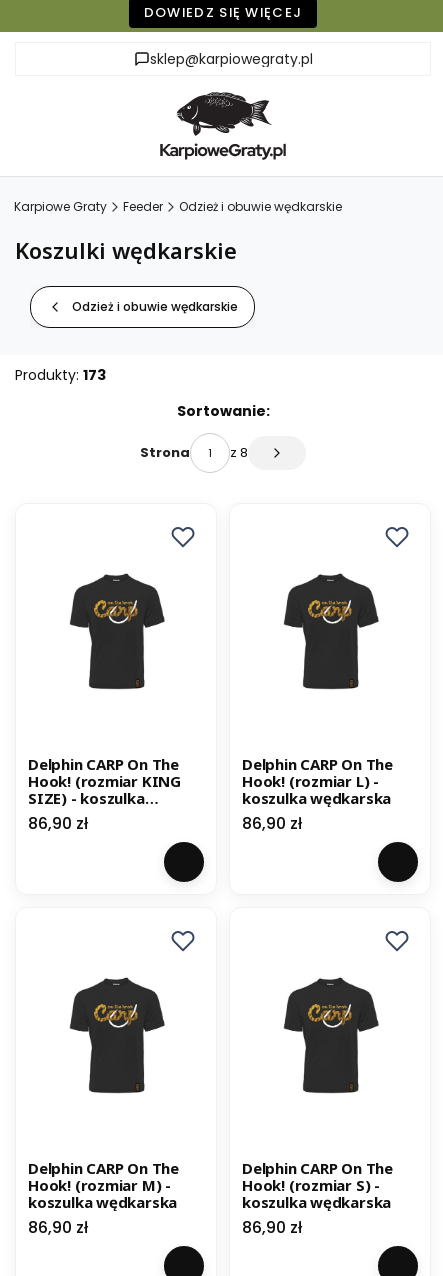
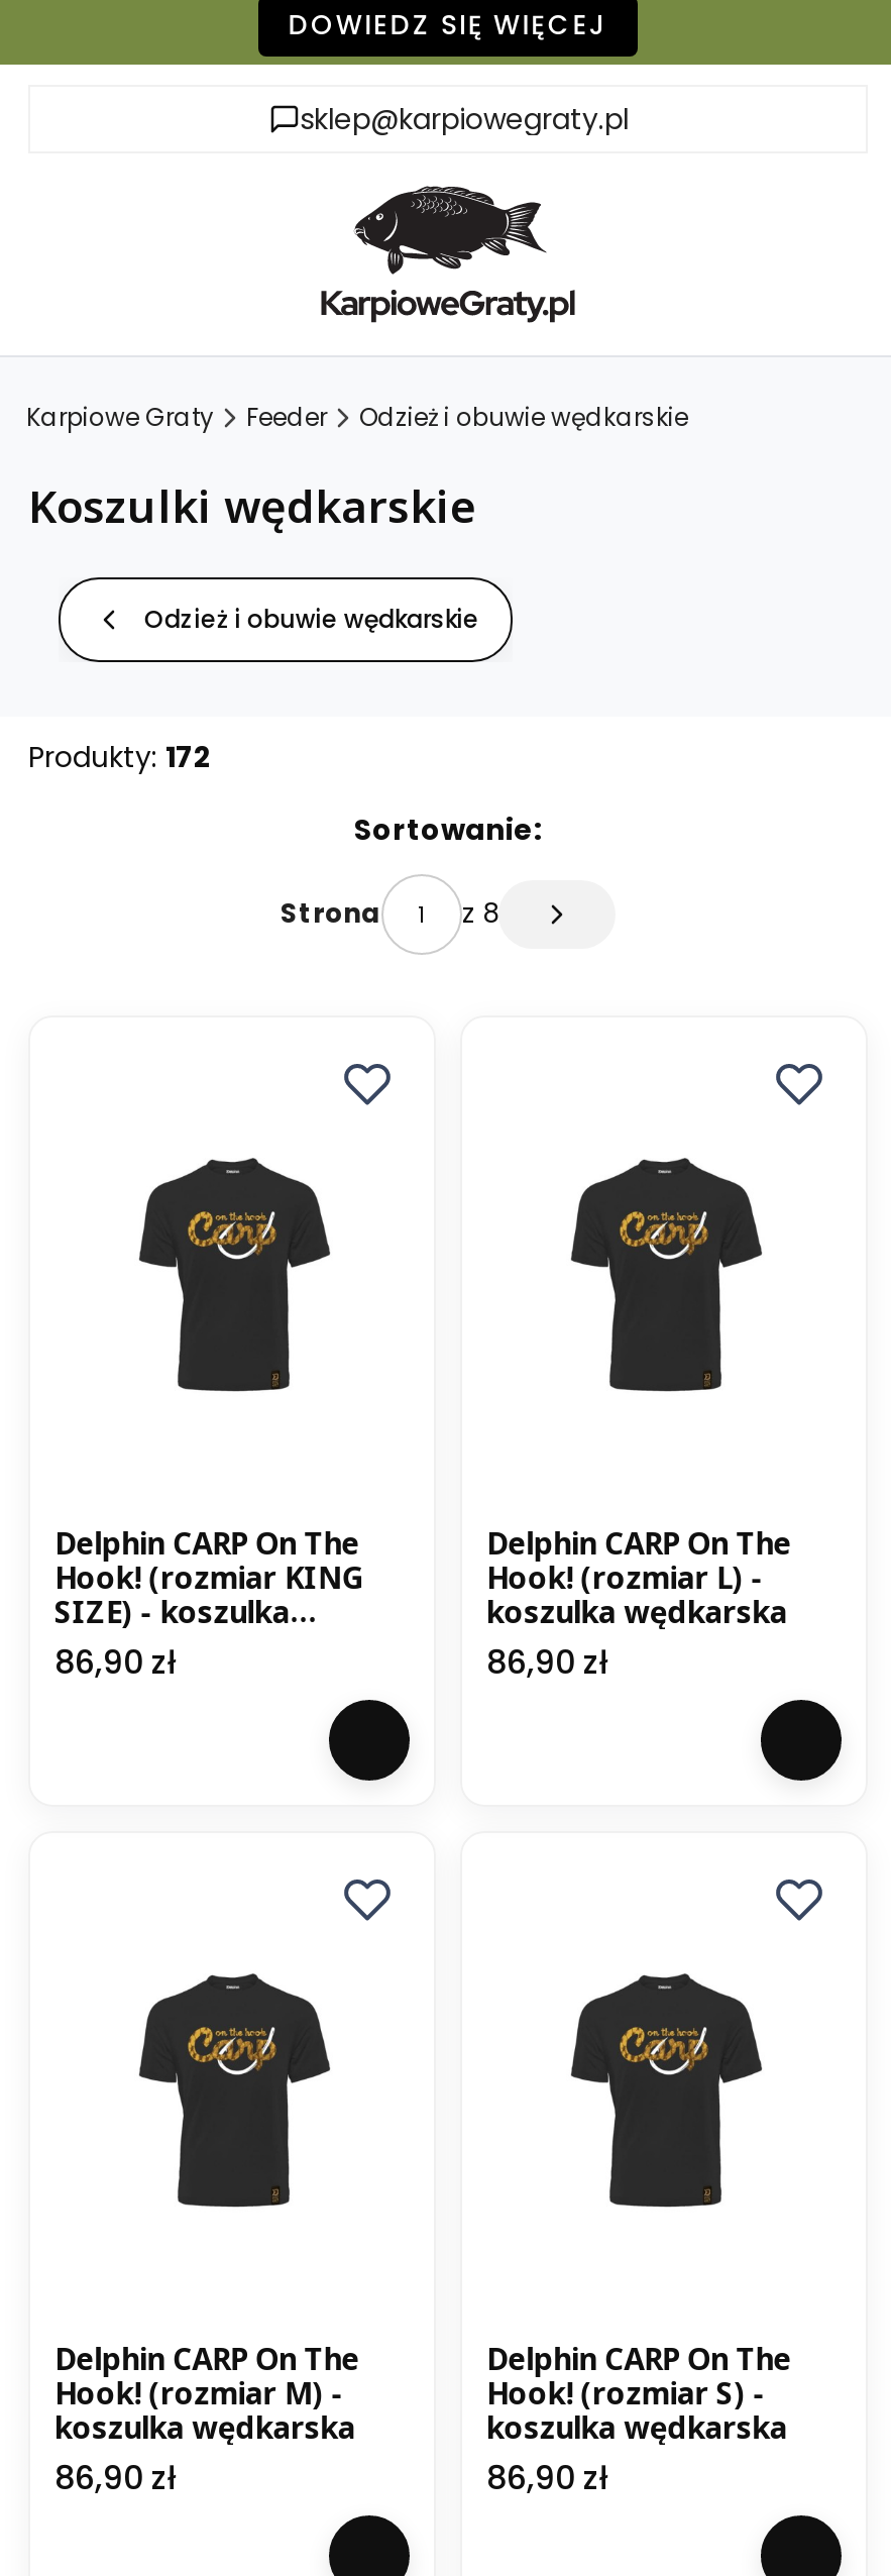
- Produkty: 173
+ Produkty: 172
